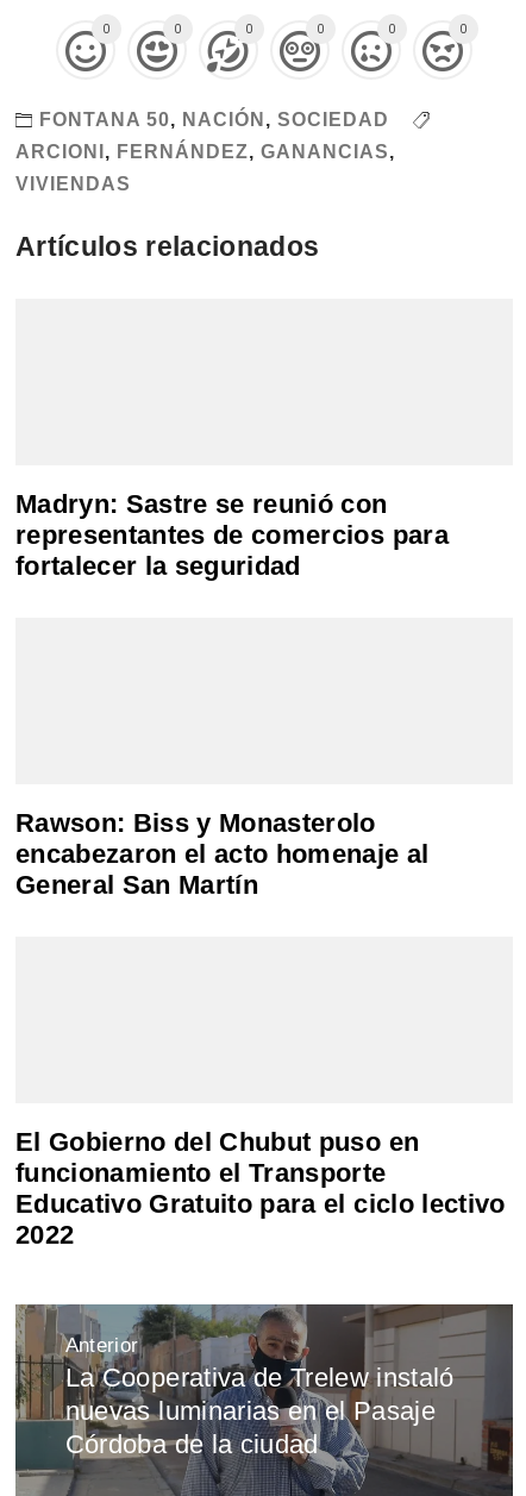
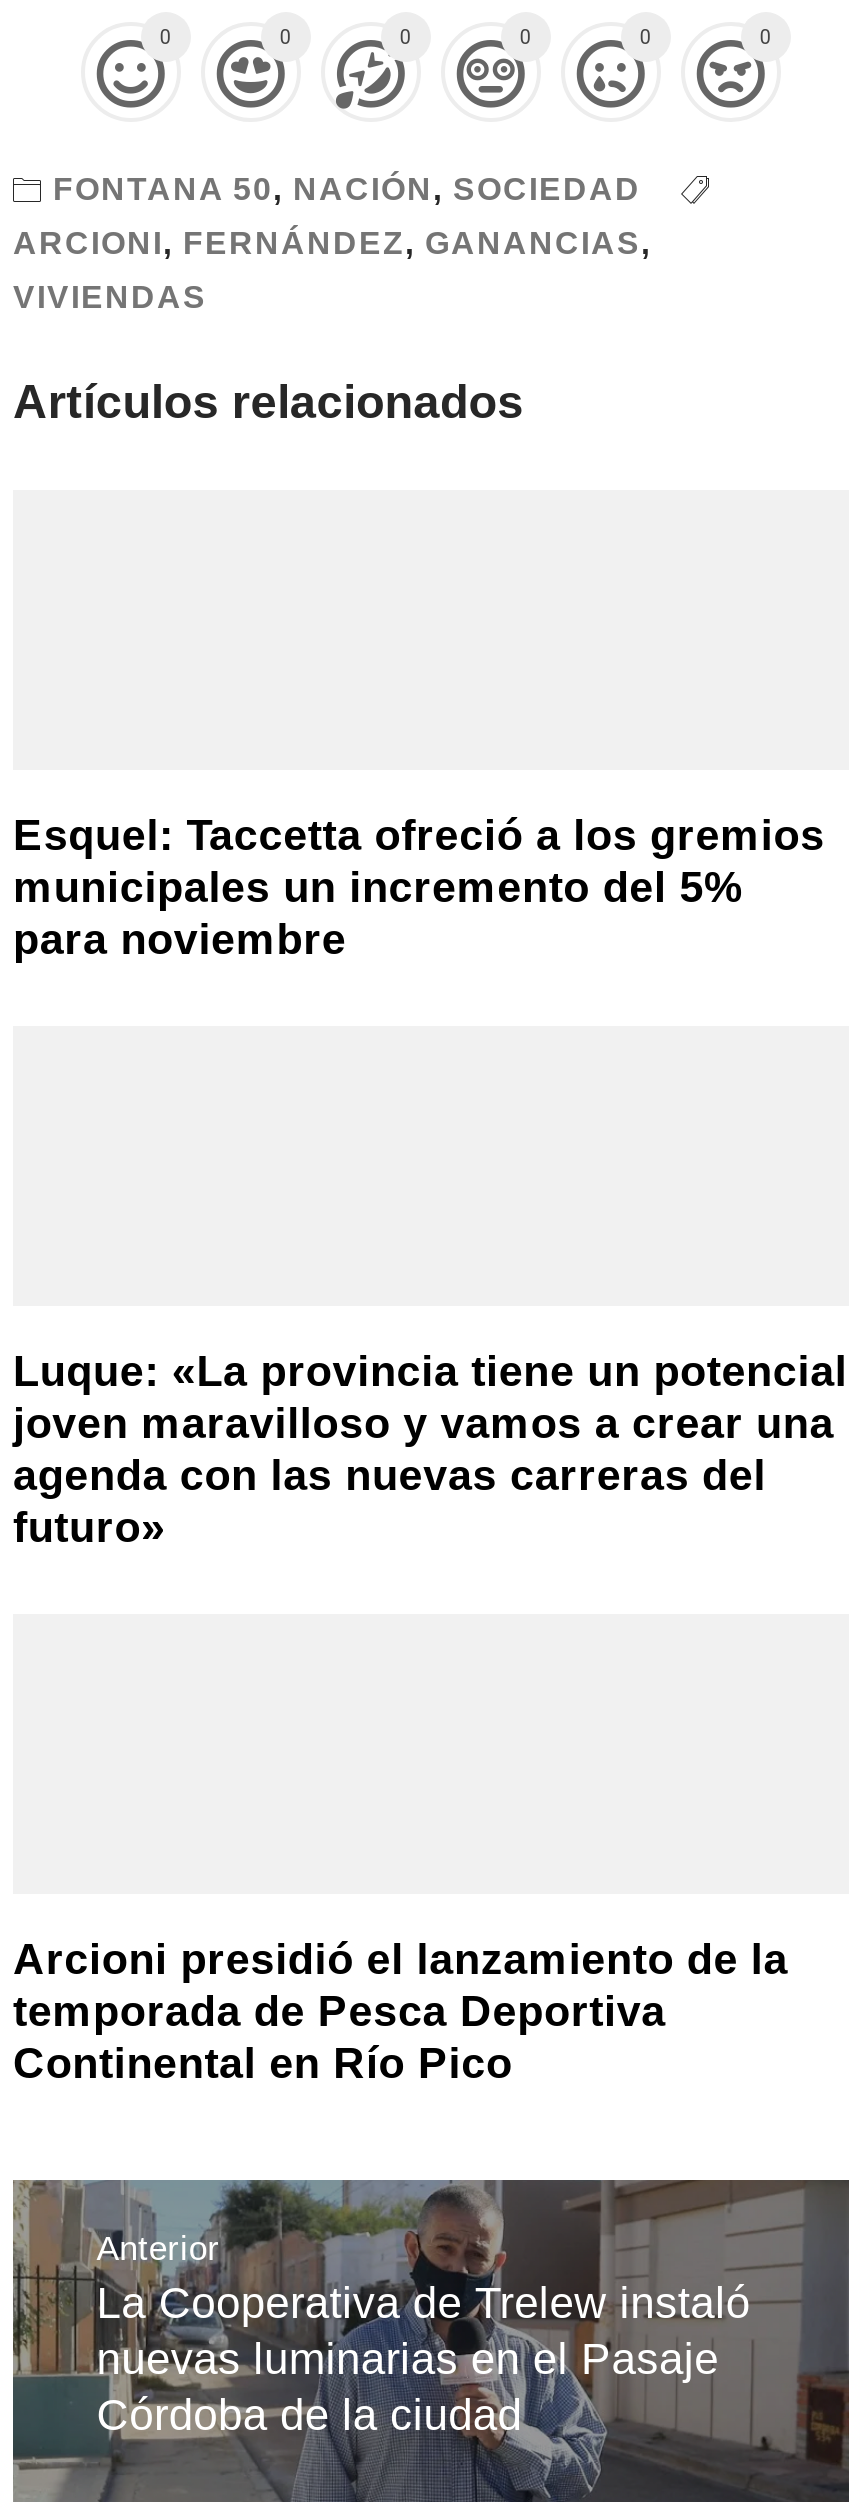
- Madryn: Sastre se reunió con
- representantes de comercios para
- fortalecer la seguridad
+ Esquel: Taccetta ofreció a los gremios
+ municipales un incremento del 5%
+ para noviembre

- Rawson: Biss y Monasterolo
- encabezaron el acto homenaje al
- General San Martín
+ Luque: «La provincia tiene un potencial
+ joven maravilloso y vamos a crear una
+ agenda con las nuevas carreras del
+ futuro»

- El Gobierno del Chubut puso en
- funcionamiento el Transporte
- Educativo Gratuito para el ciclo lectivo
- 2022
+ Arcioni presidió el lanzamiento de la
+ temporada de Pesca Deportiva
+ Continental en Río Pico
